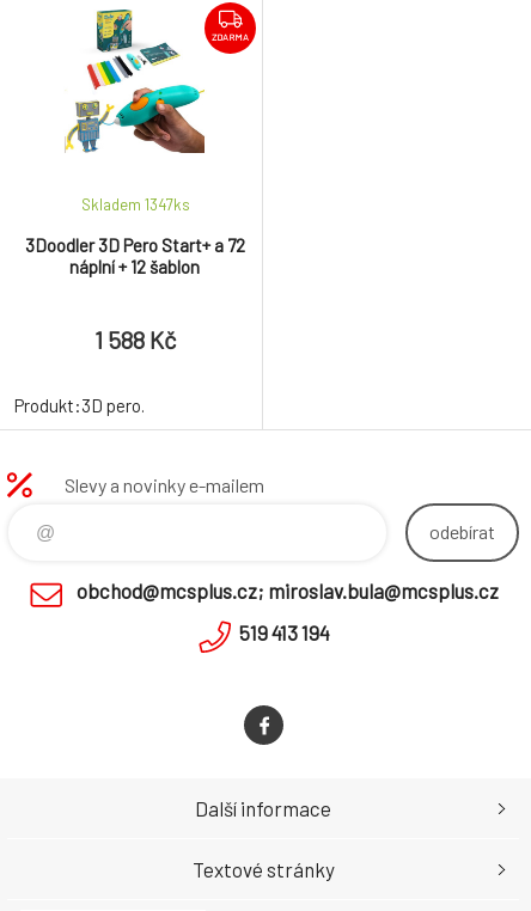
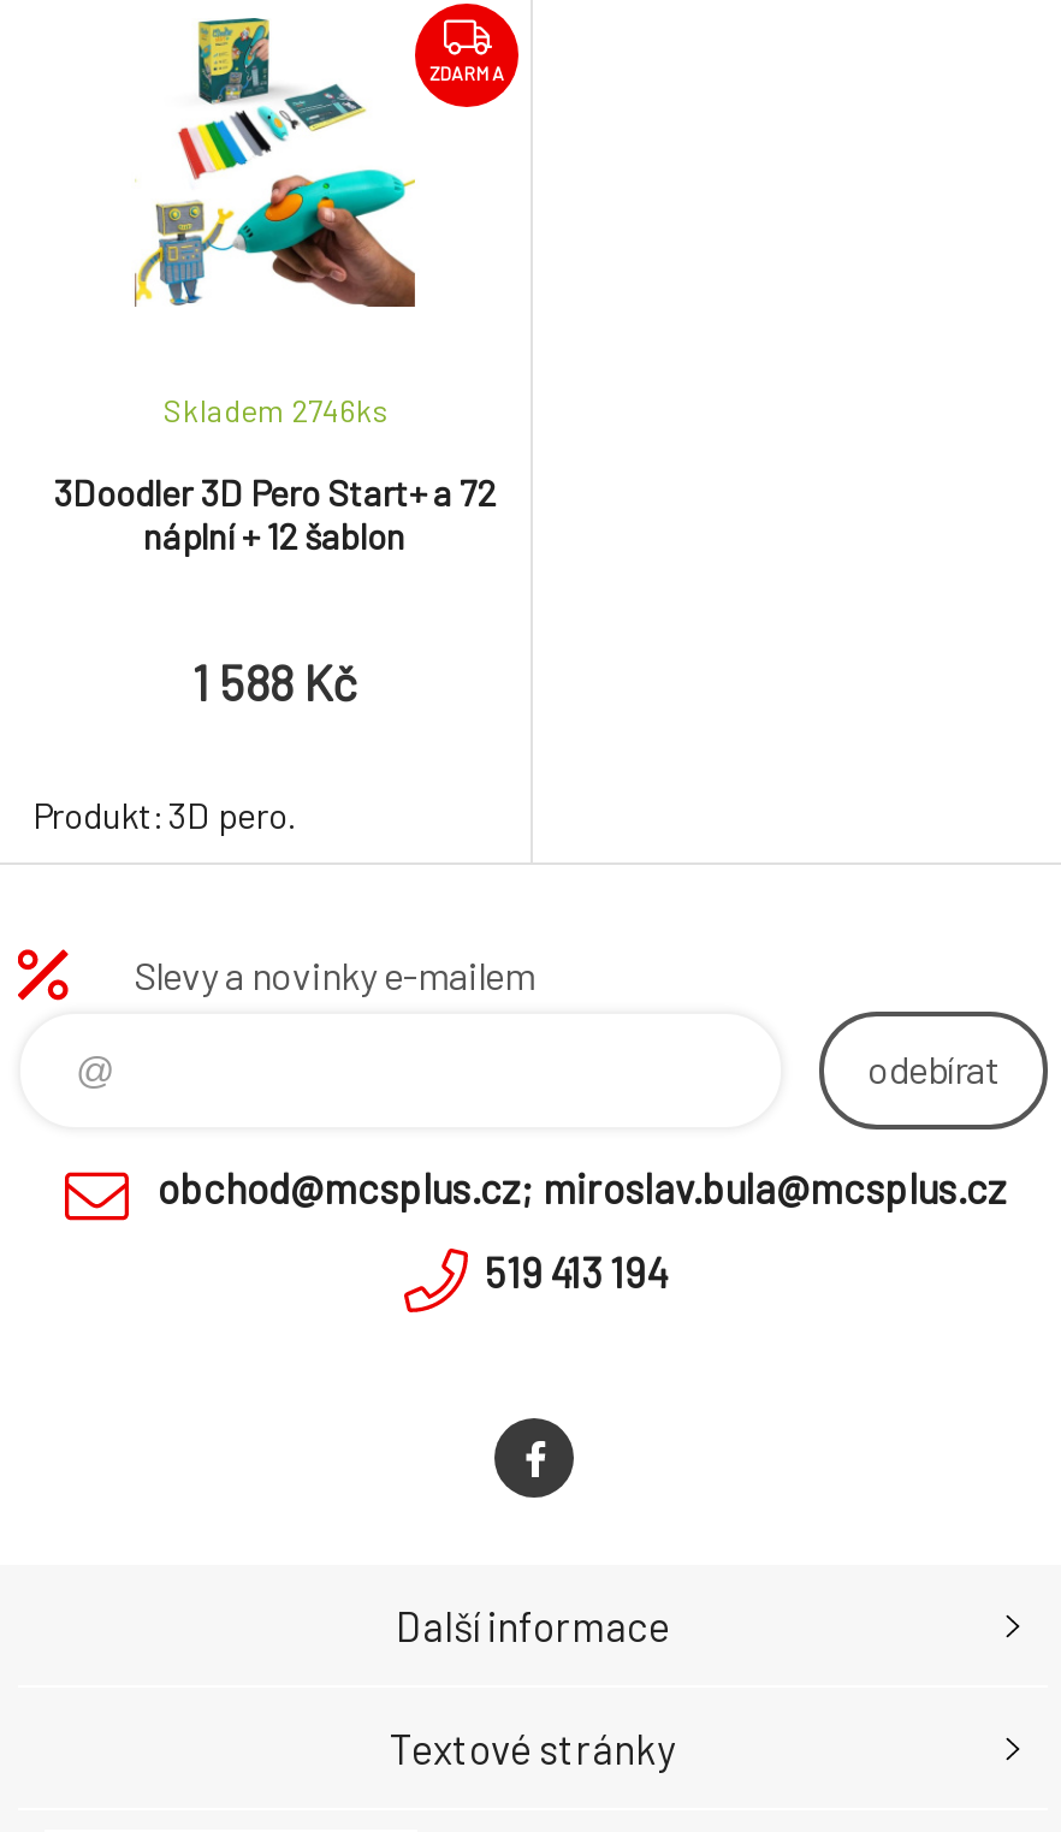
- Skladem 1347ks
+ Skladem 2746ks
